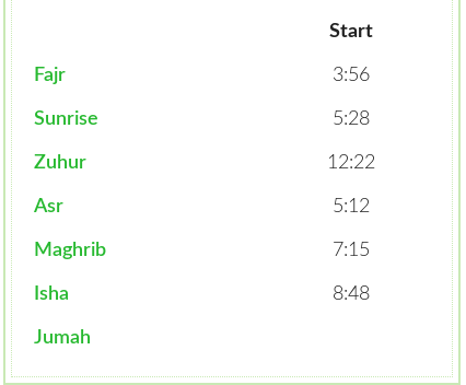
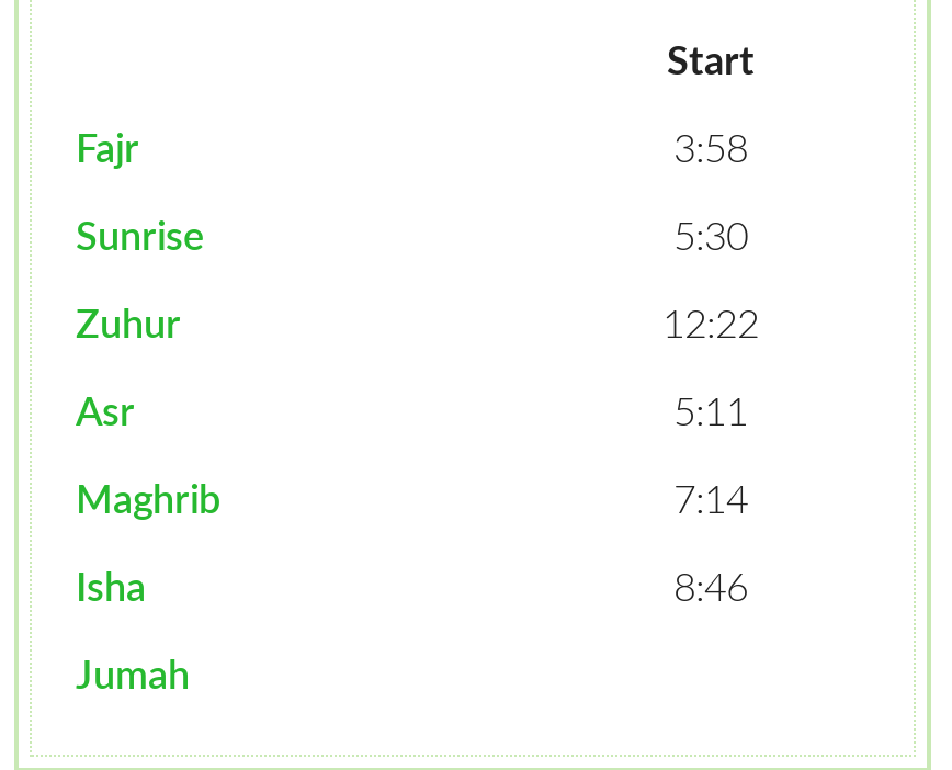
- 3:56
+ 3:58

- 5:28
+ 5:30

- 5:12
+ 5:11

- 7:15
+ 7:14

- 8:48
+ 8:46
